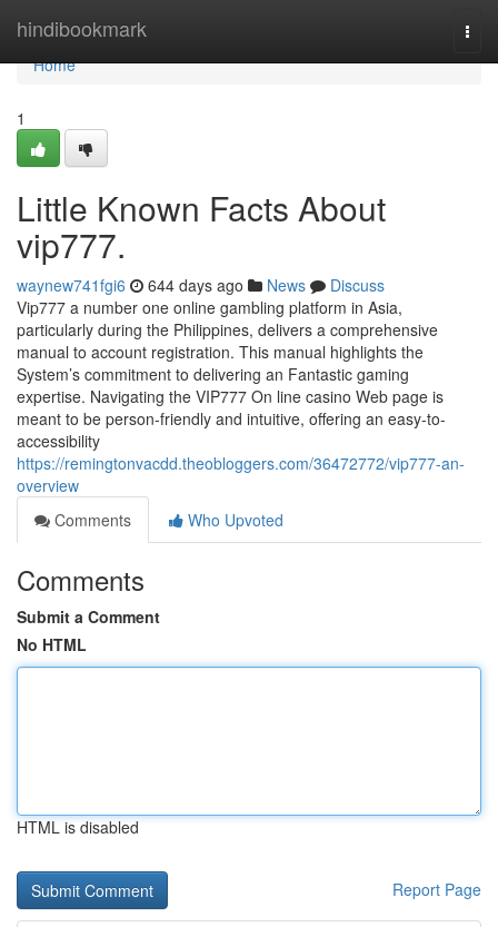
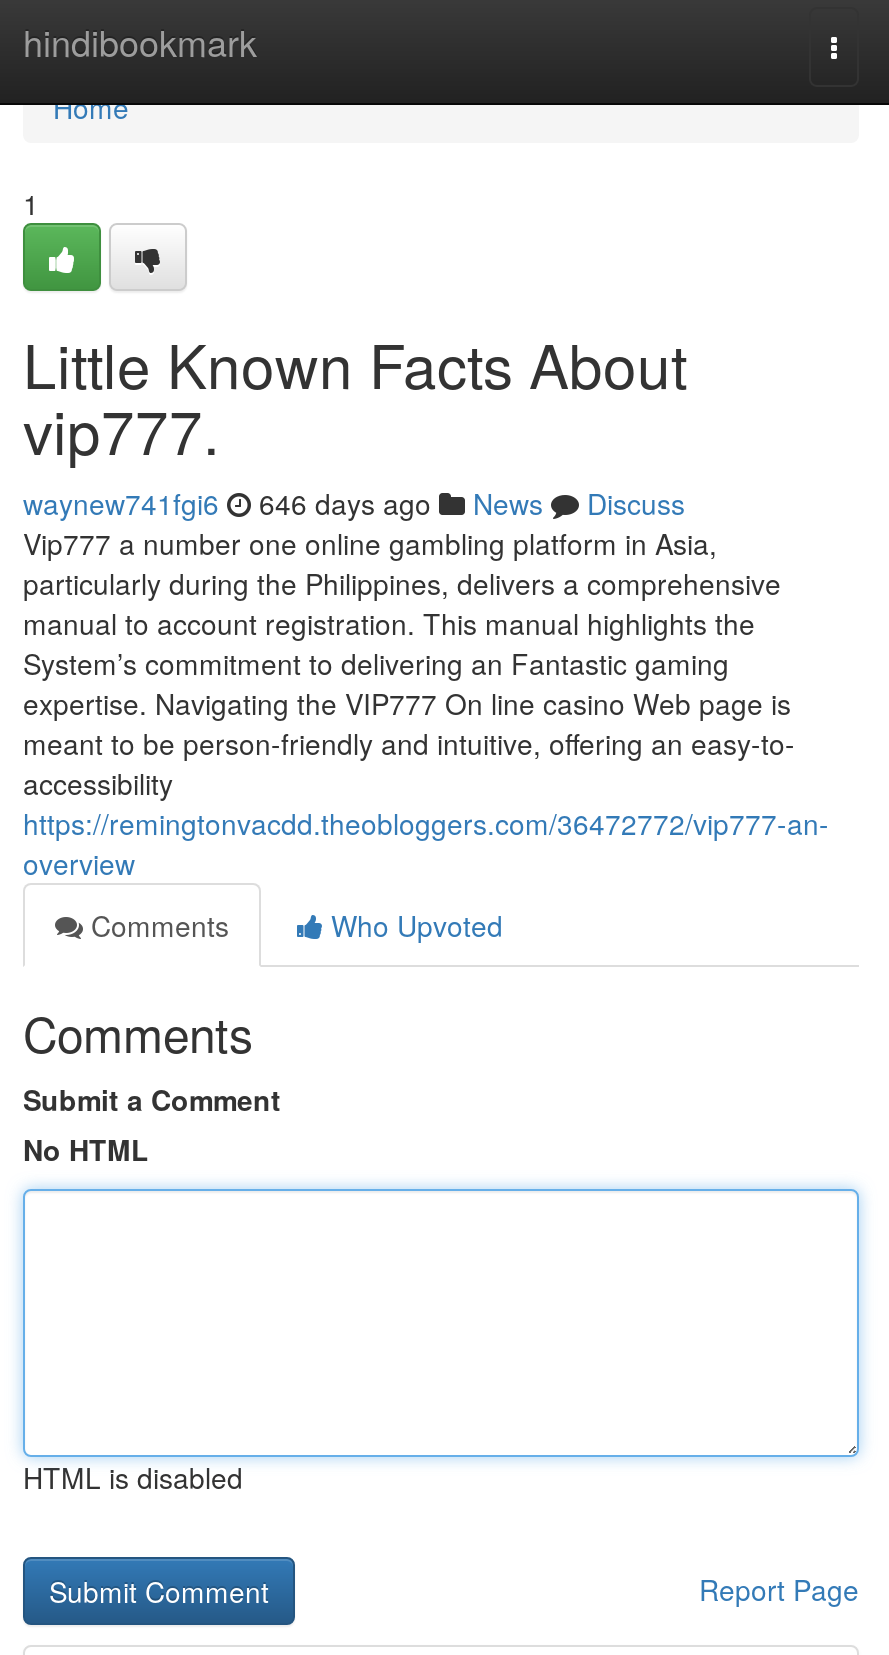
- waynew741fgi6 644 days ago News Discuss
+ waynew741fgi6 646 days ago News Discuss
